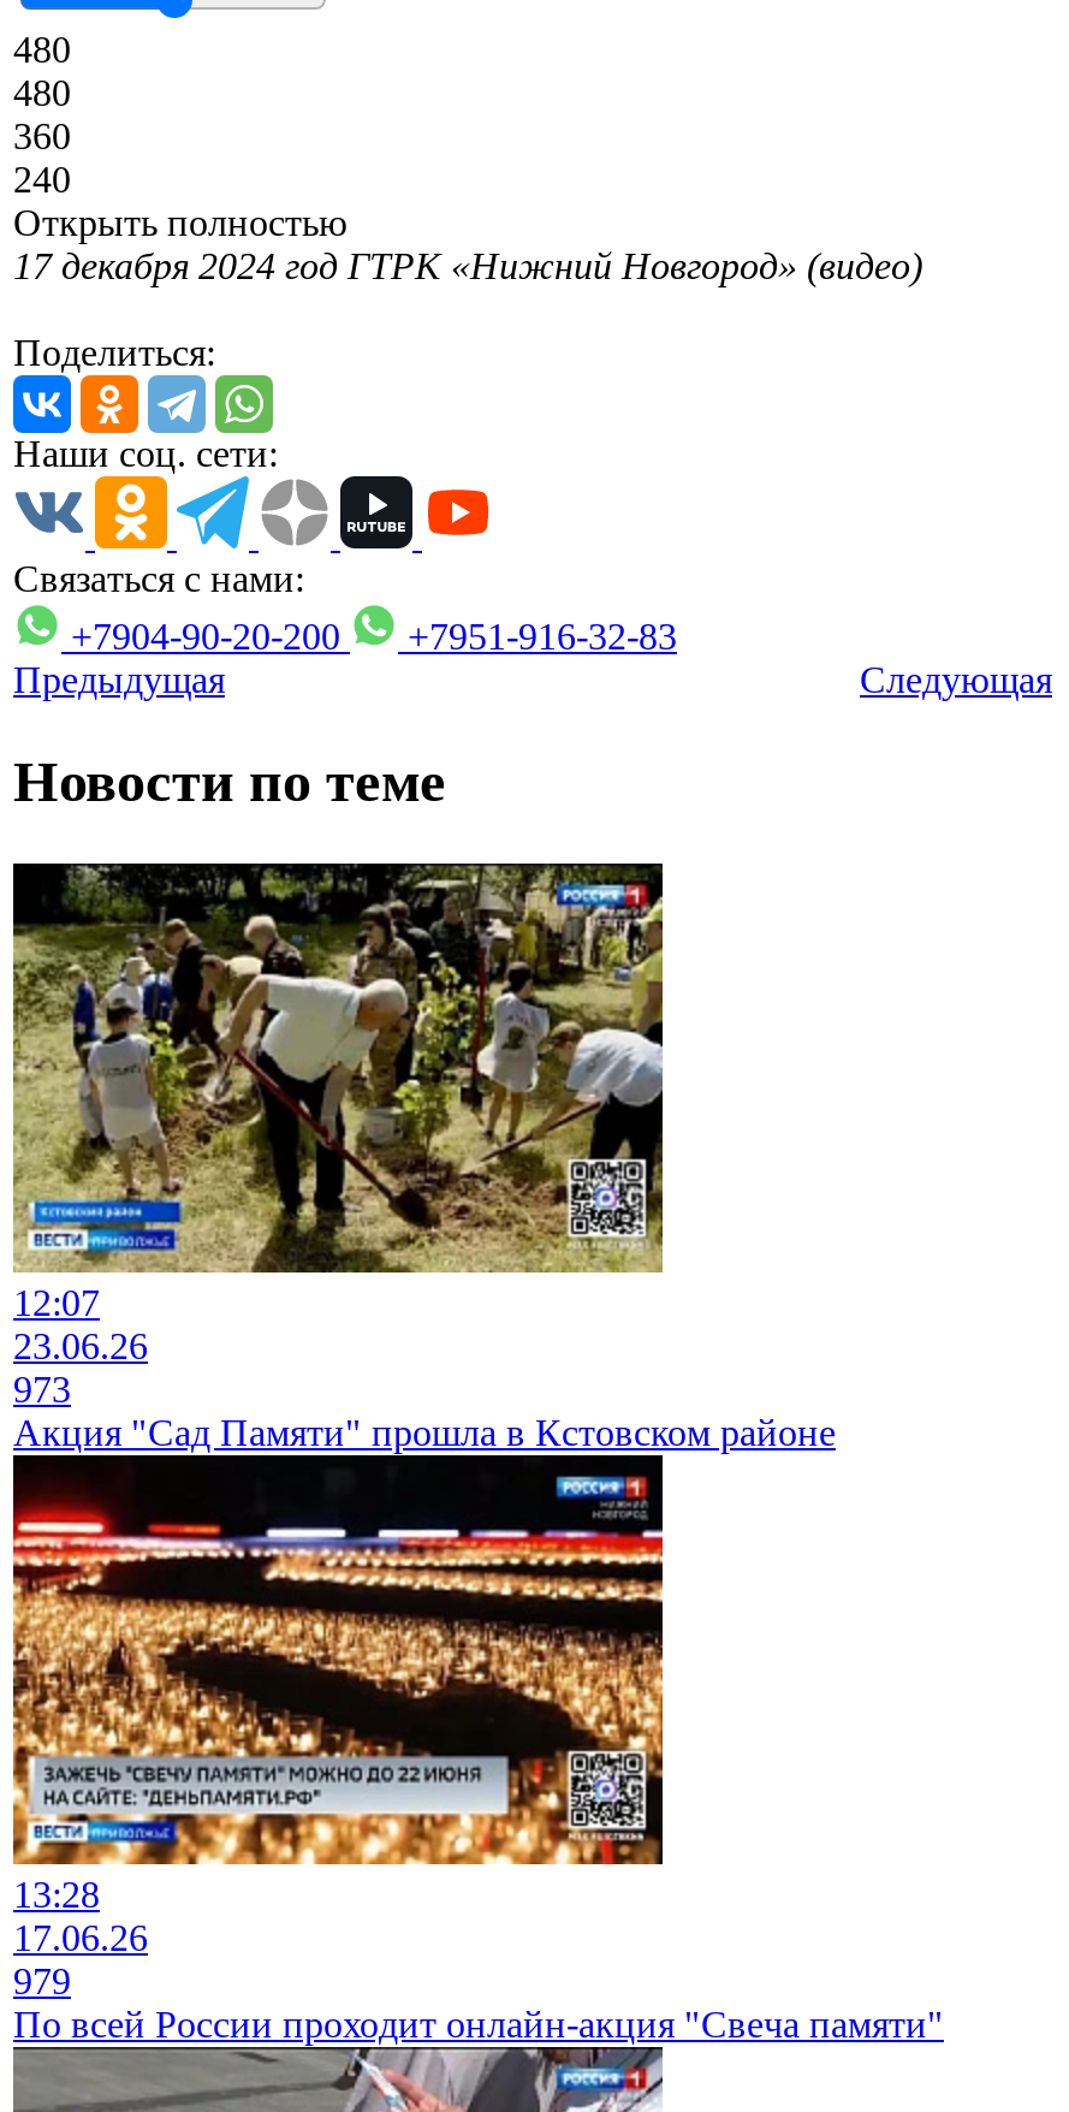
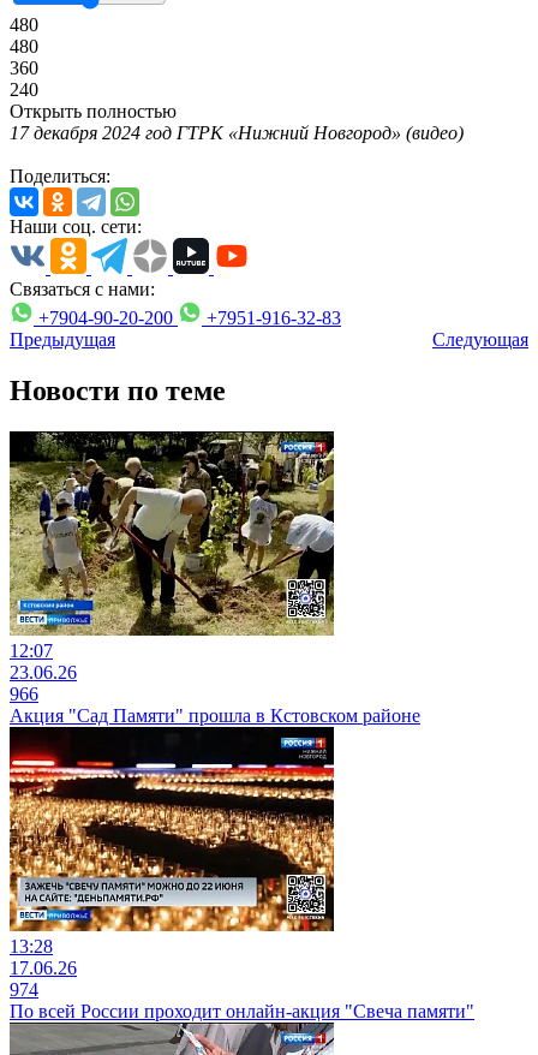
- 973
+ 966

- 979
+ 974
